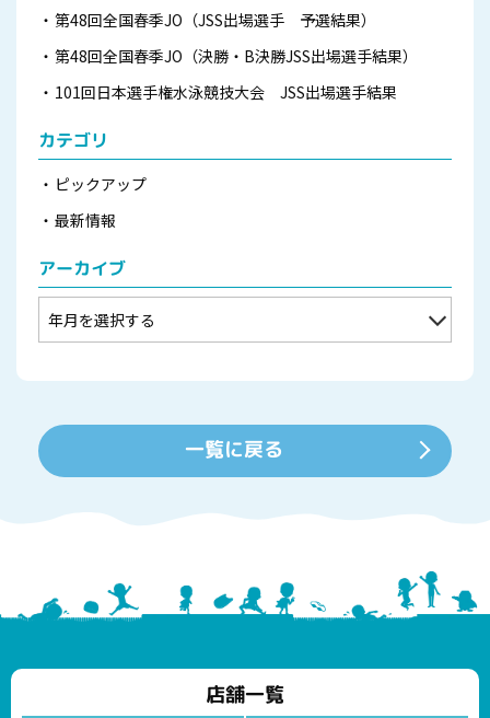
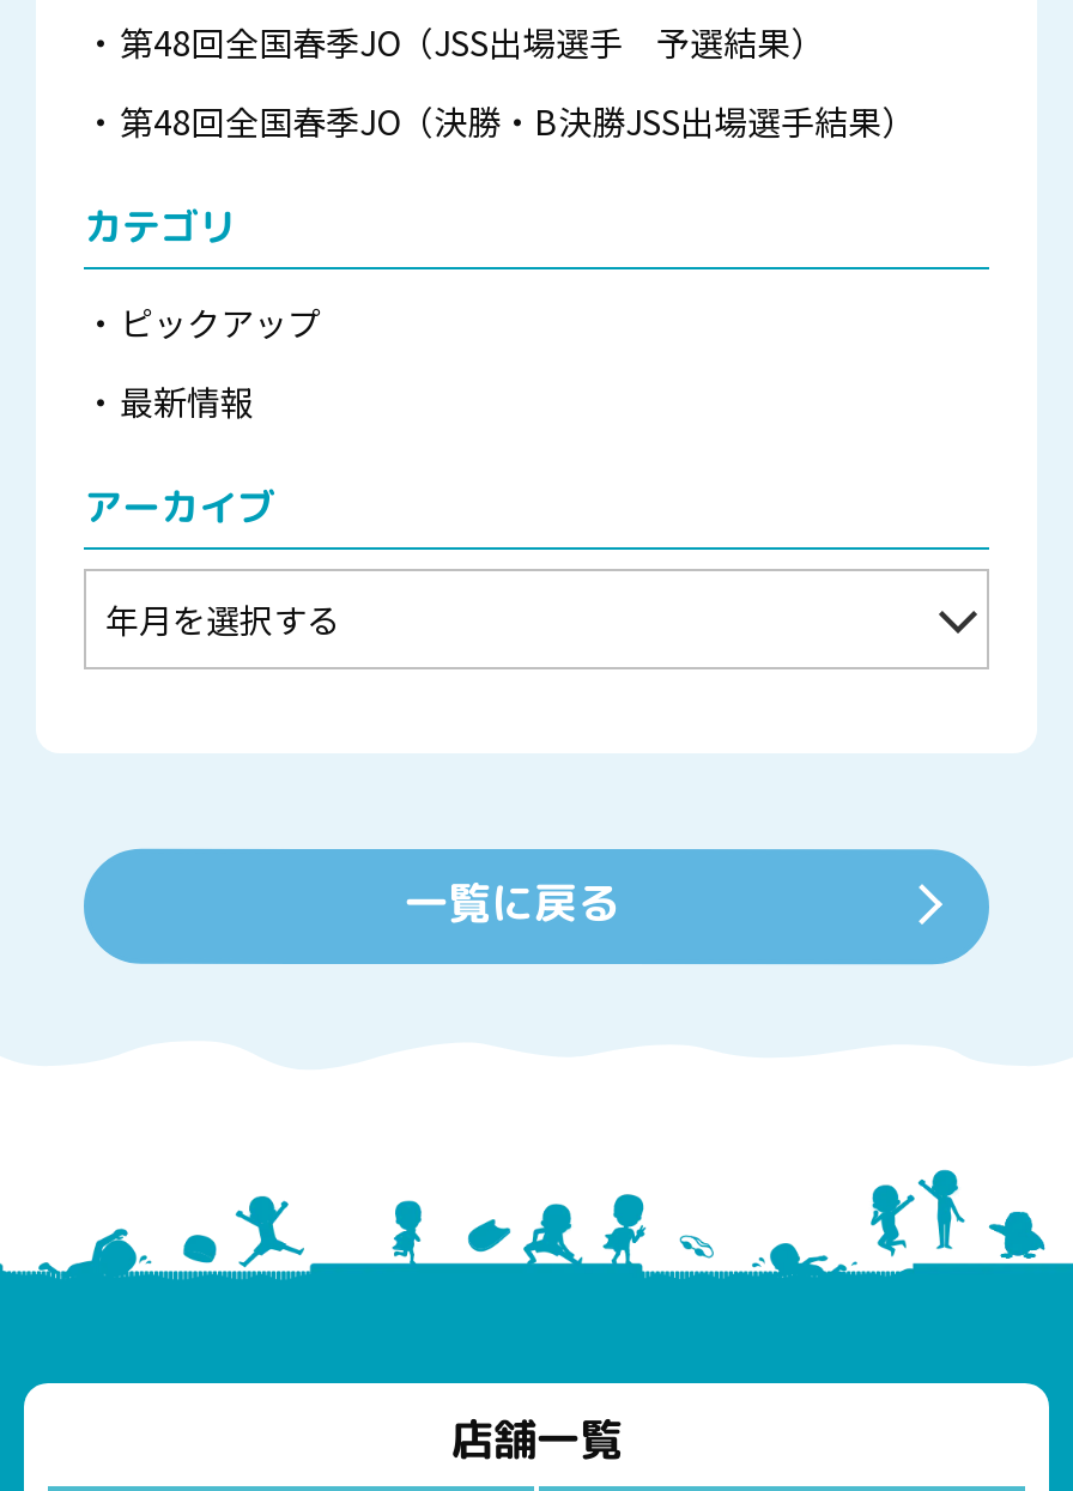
- 101回日本選手権水泳競技大会 JSS出場選手結果
